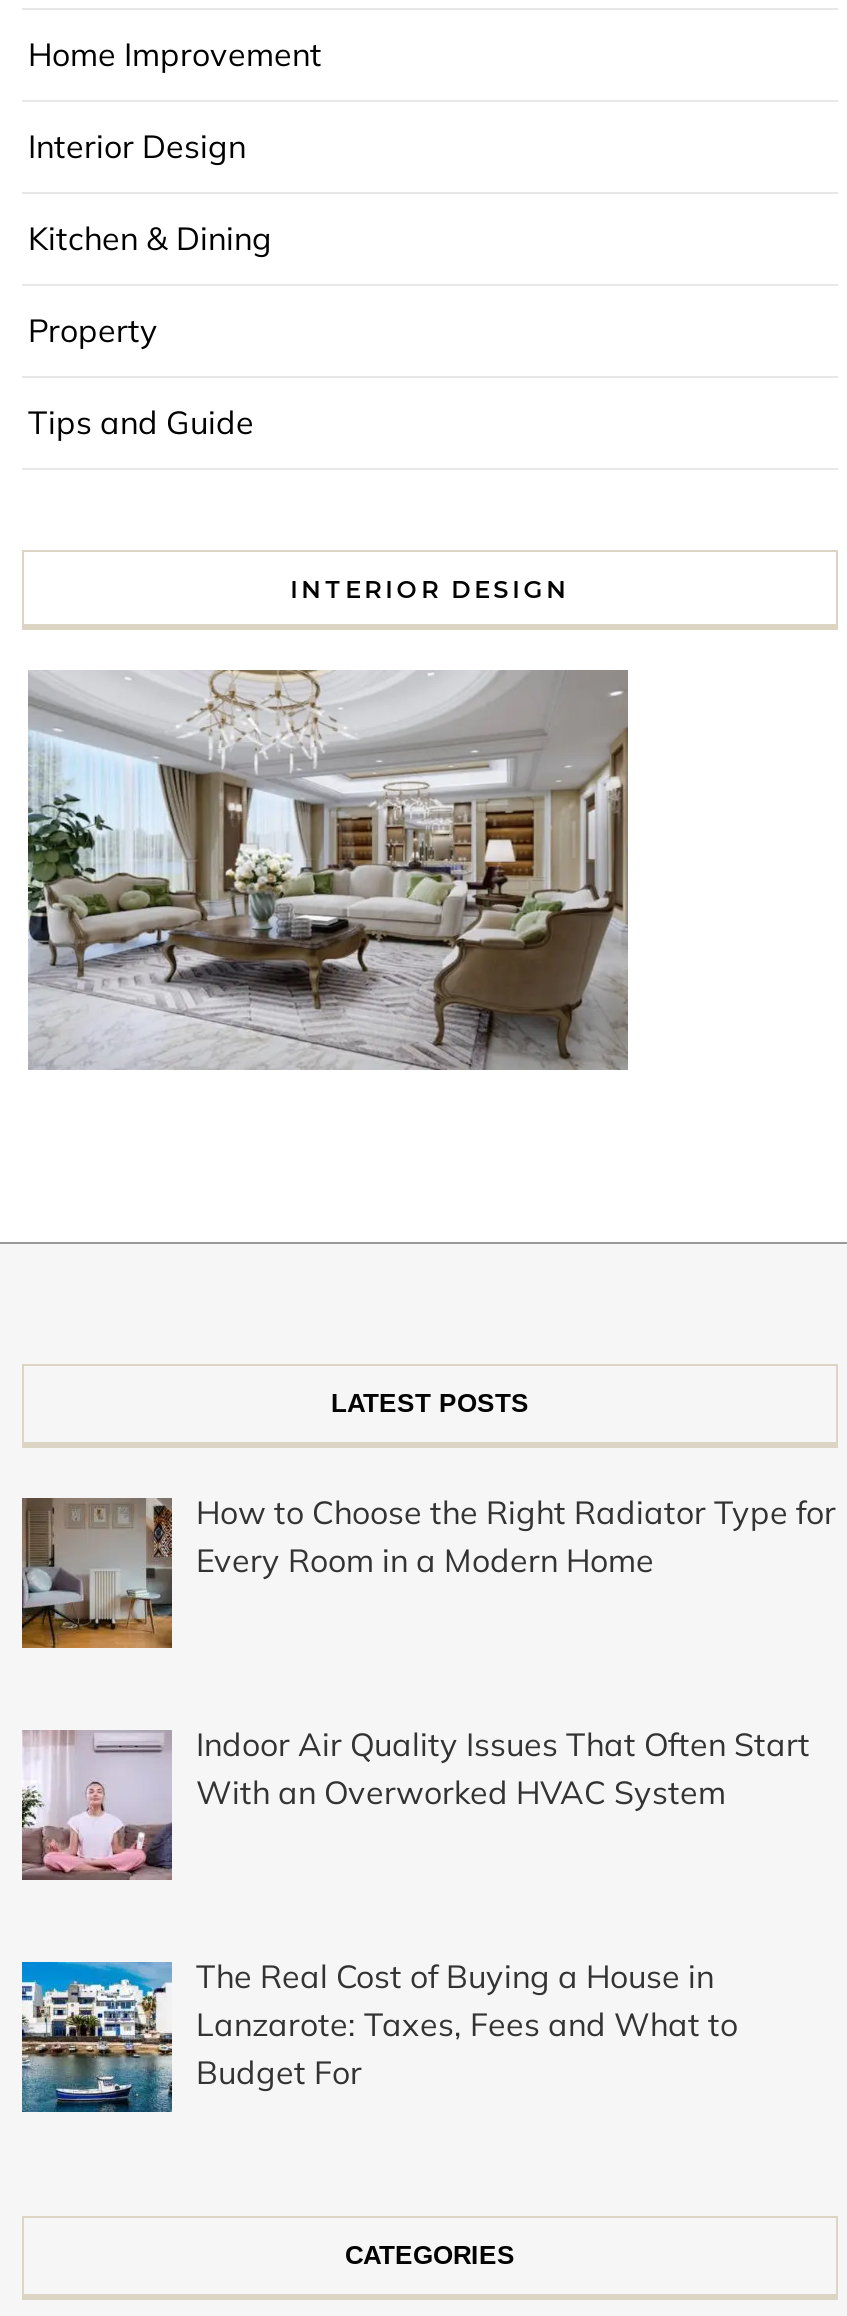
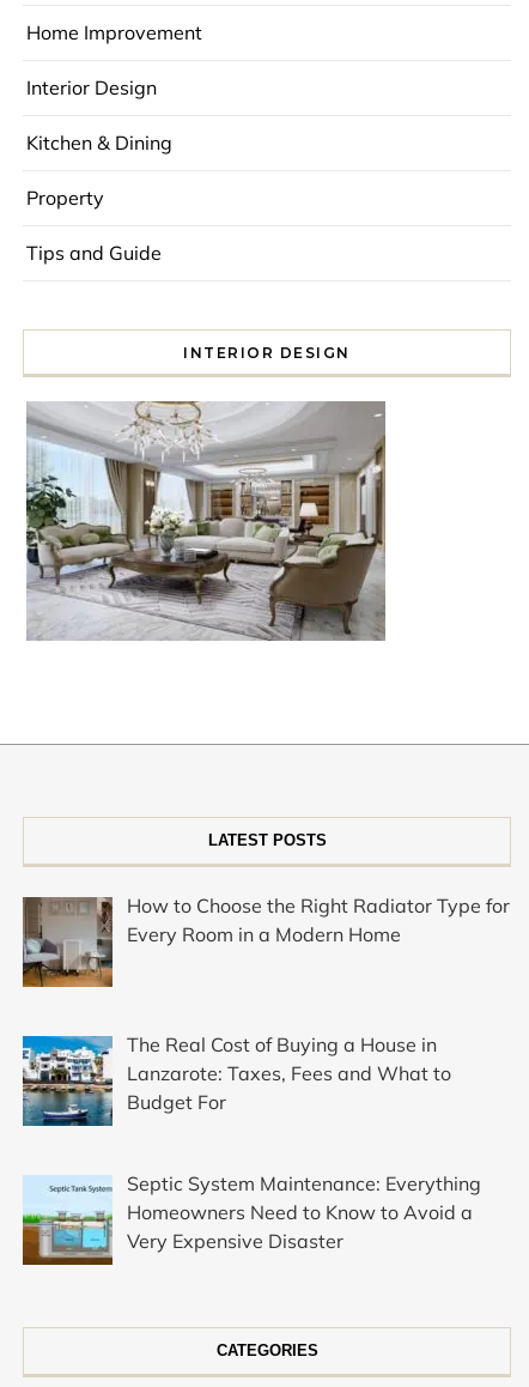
- [image]
- Indoor Air Quality Issues That Often Start
- With an Overworked HVAC System

moved up: [image] | The Real Cost of Buying a House in | Lanzarote: Taxes, Fees and What to | Budget For

+ [image]
+ Septic System Maintenance: Everything
+ Homeowners Need to Know to Avoid a
+ Very Expensive Disaster
